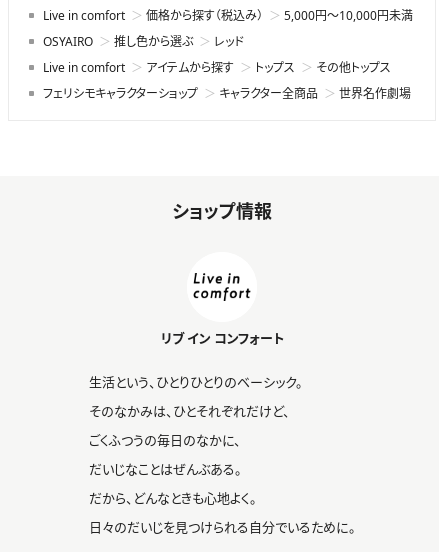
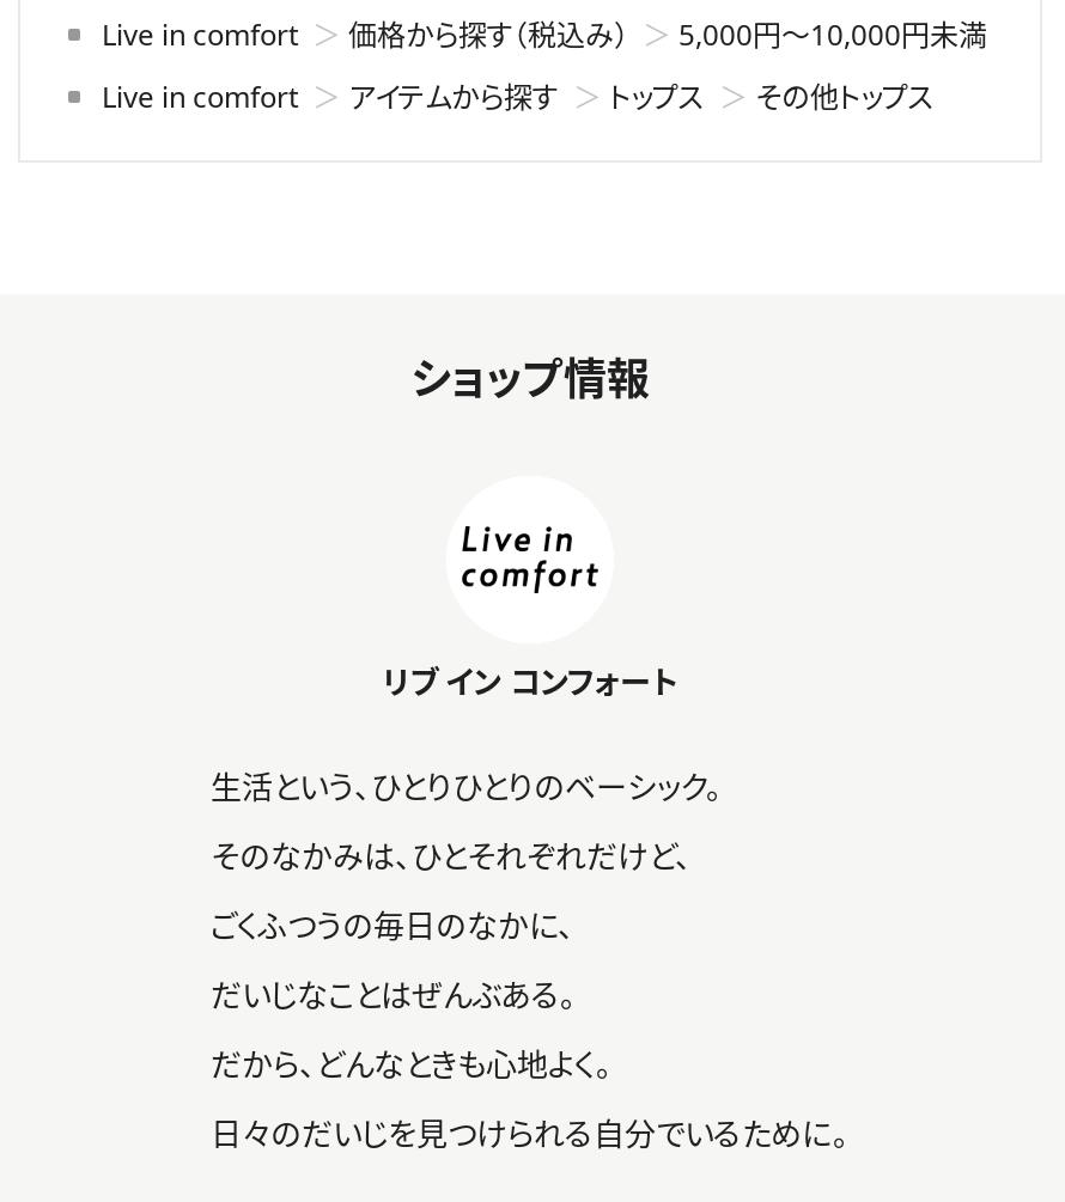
- OSYAIRO
- 推し色から選ぶ
- レッド

- フェリシモキャラクターショップ
- キャラクター全商品
- 世界名作劇場
